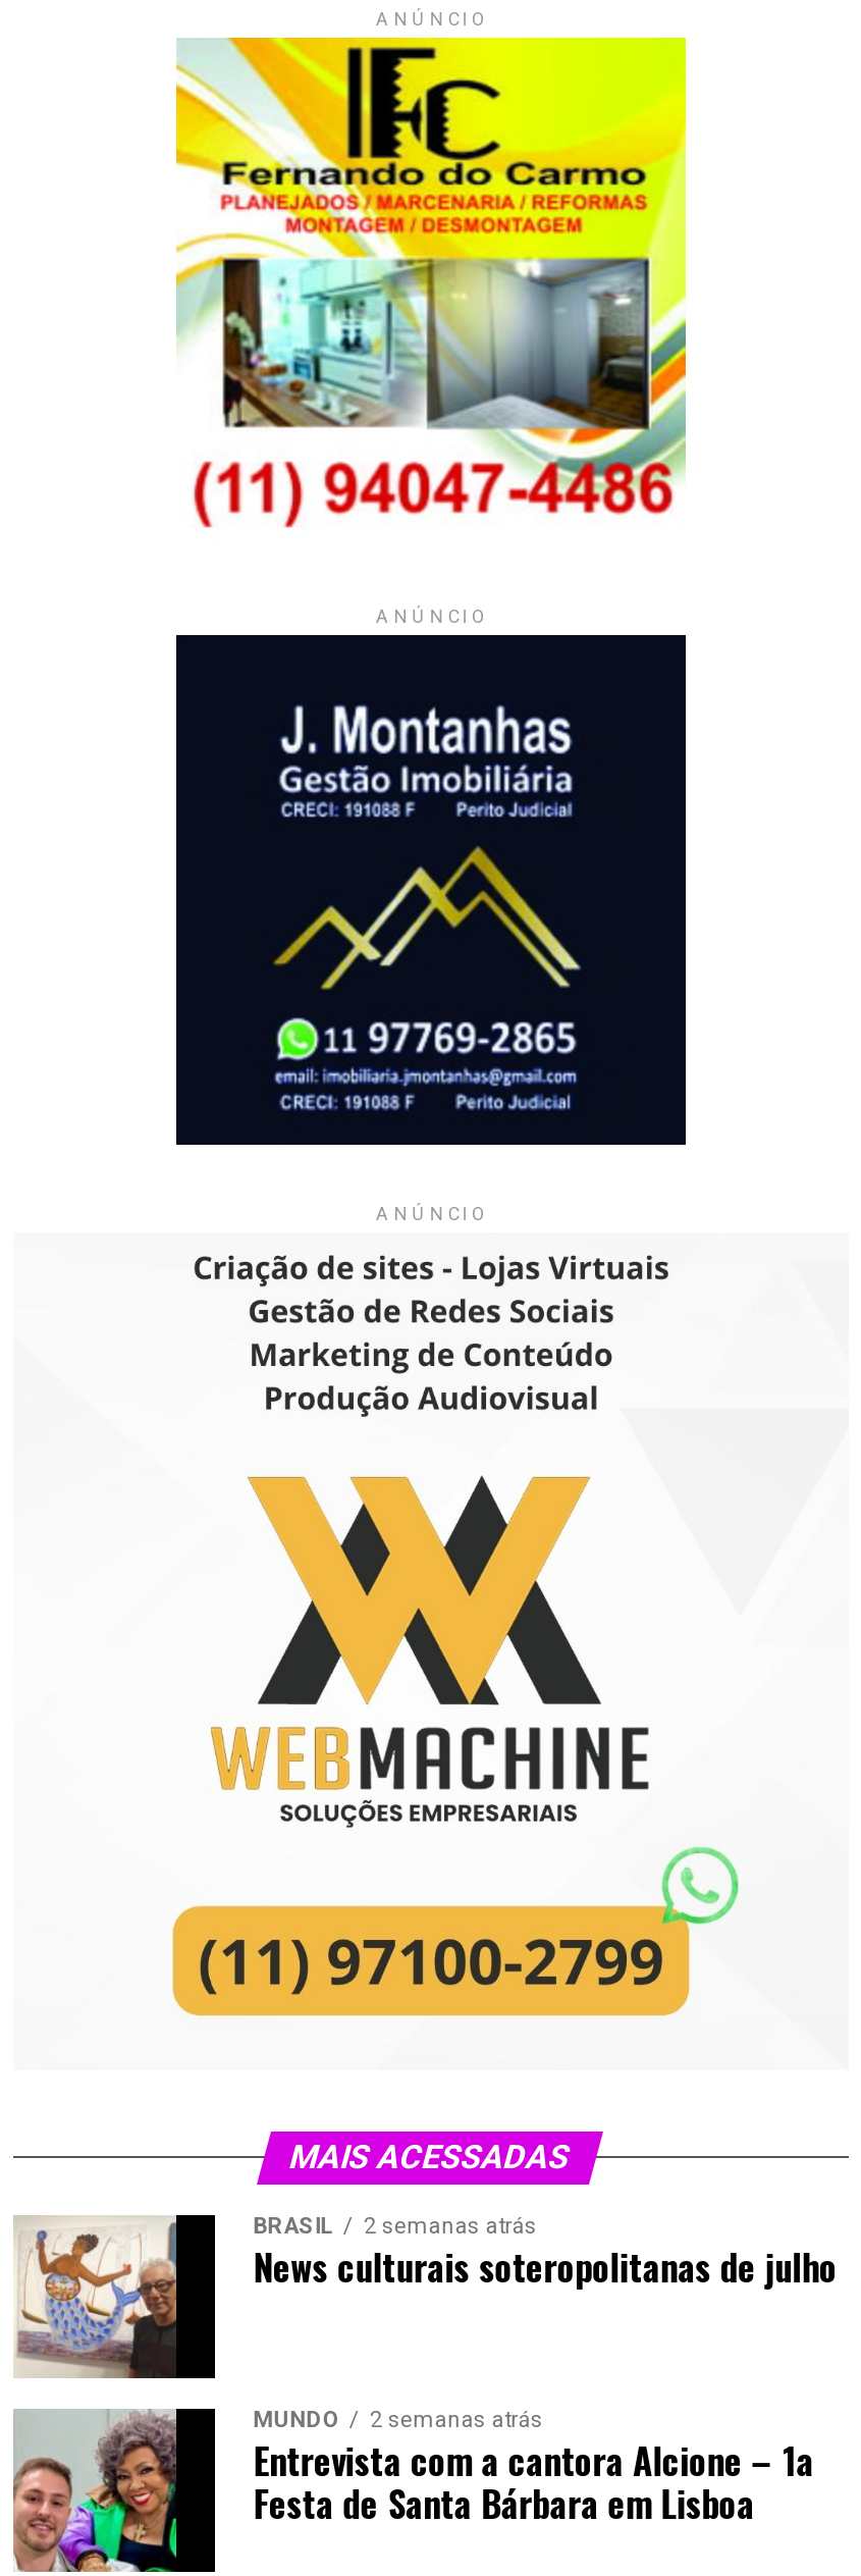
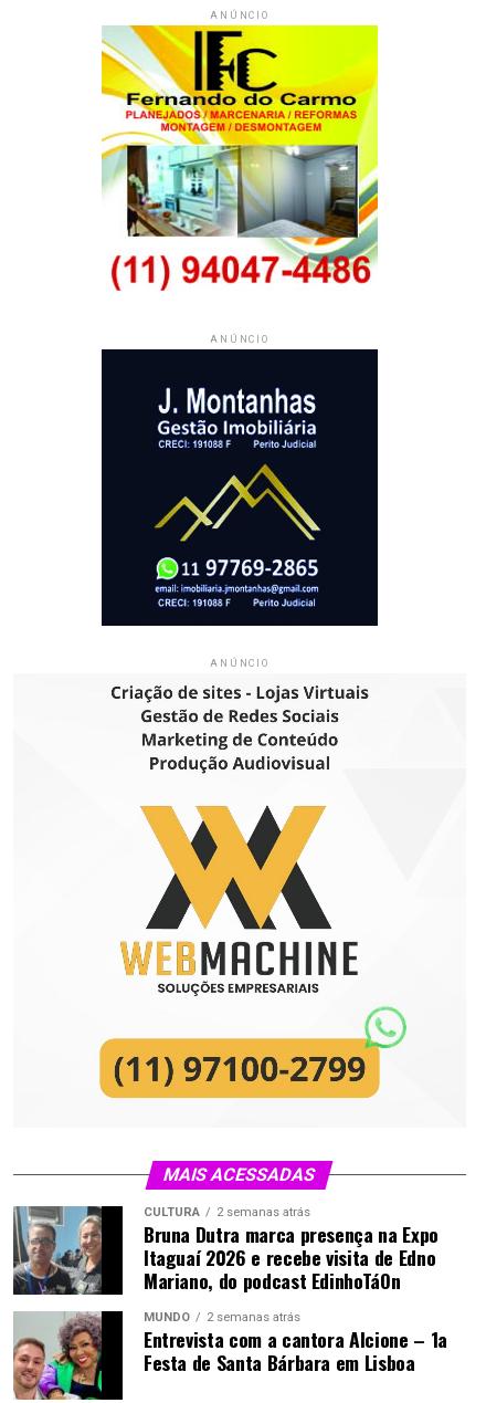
- [image]
- BRASIL
+ [image]
+ CULTURA

- News culturais soteropolitanas de julho
+ Bruna Dutra marca presença na Expo
+ Itaguaí 2026 e recebe visita de Edno
+ Mariano, do podcast EdinhoTáOn
